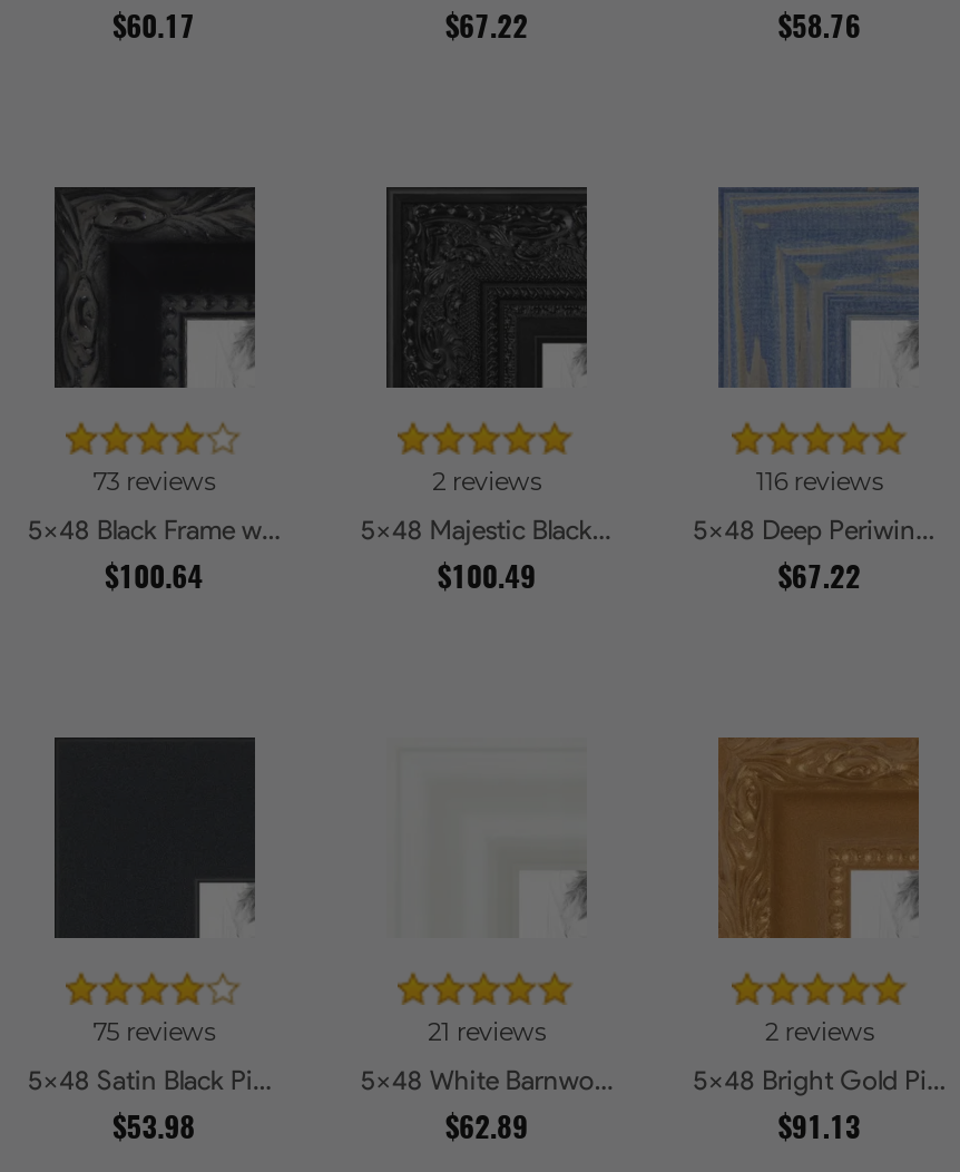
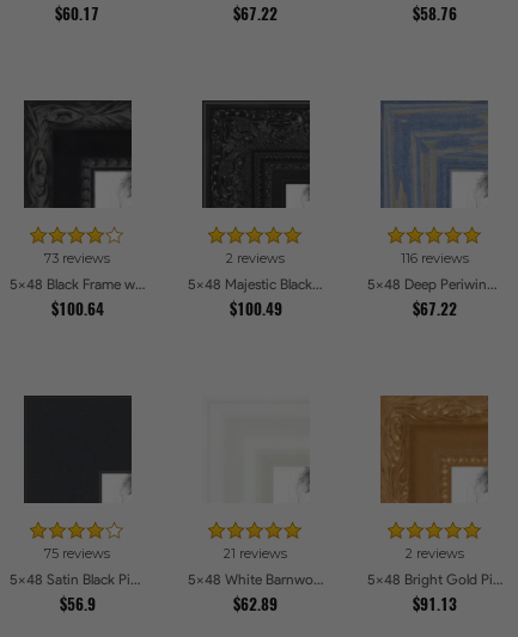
- $53.98
+ $56.9
